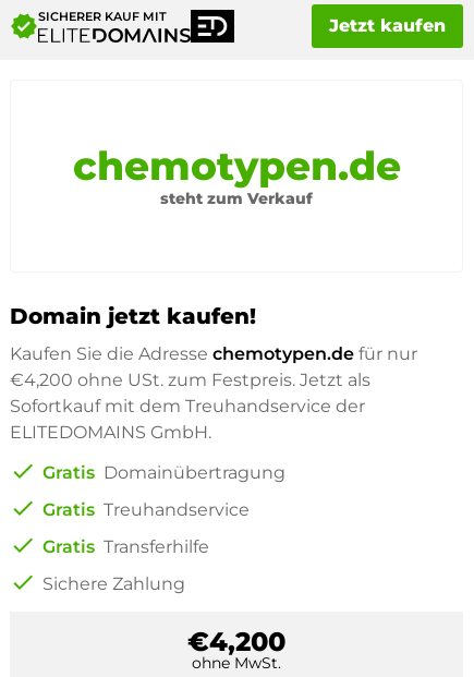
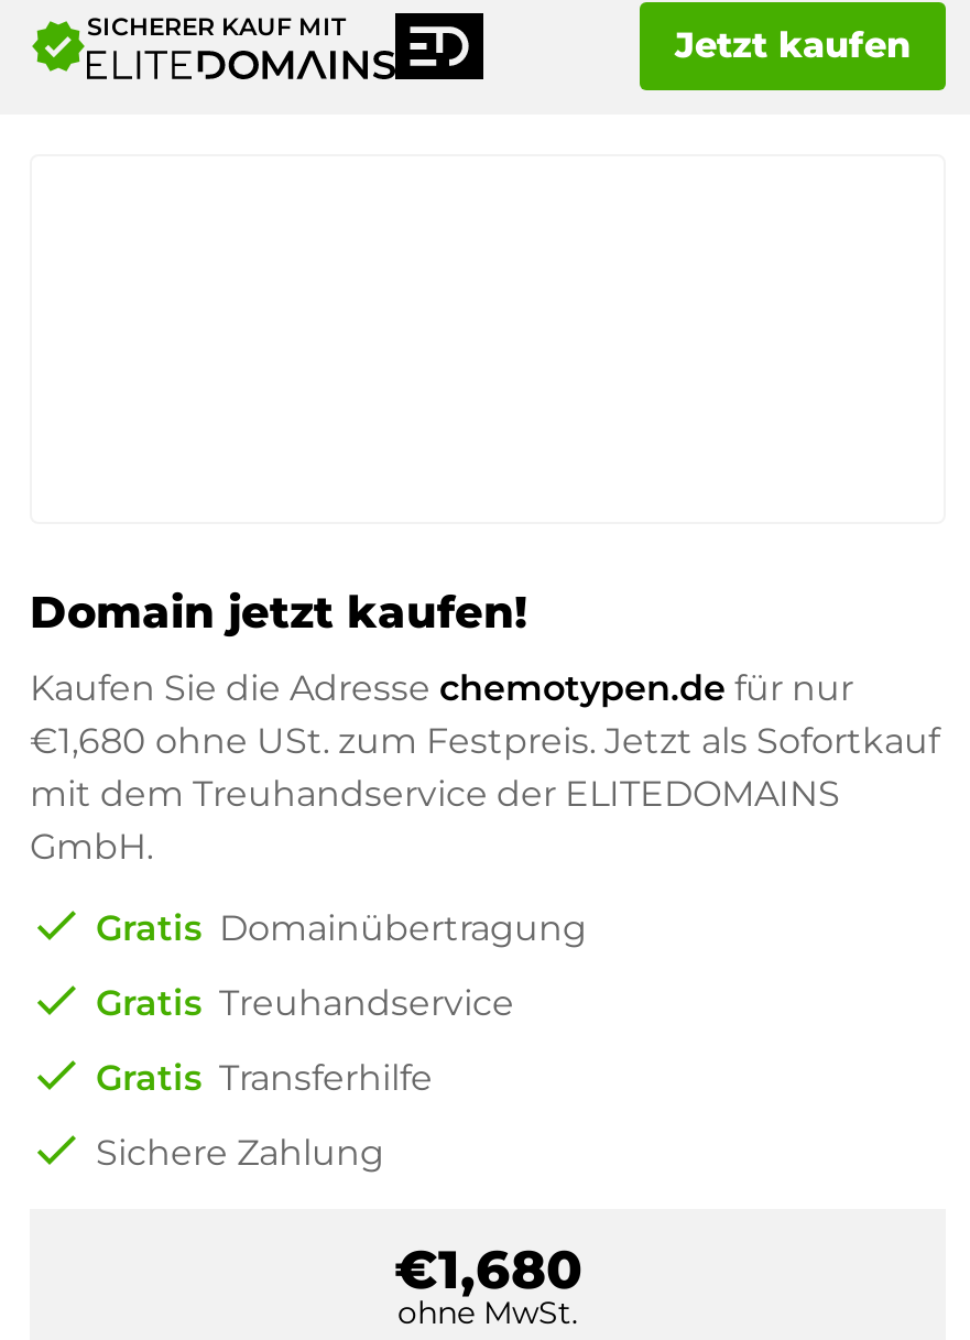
- chemotypen.de
- steht zum Verkauf

- €4,200 ohne USt. zum Festpreis. Jetzt als
- Sofortkauf mit dem Treuhandservice der
- ELITEDOMAINS GmbH.
+ €1,680 ohne USt. zum Festpreis. Jetzt als Sofortkauf
+ mit dem Treuhandservice der ELITEDOMAINS
+ GmbH.

- €4,200
+ €1,680
